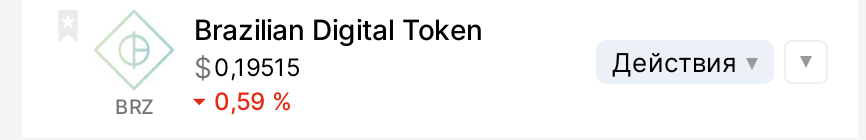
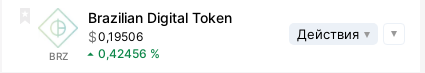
- 0,19515
+ 0,19506

- 0,59
+ 0,42456
